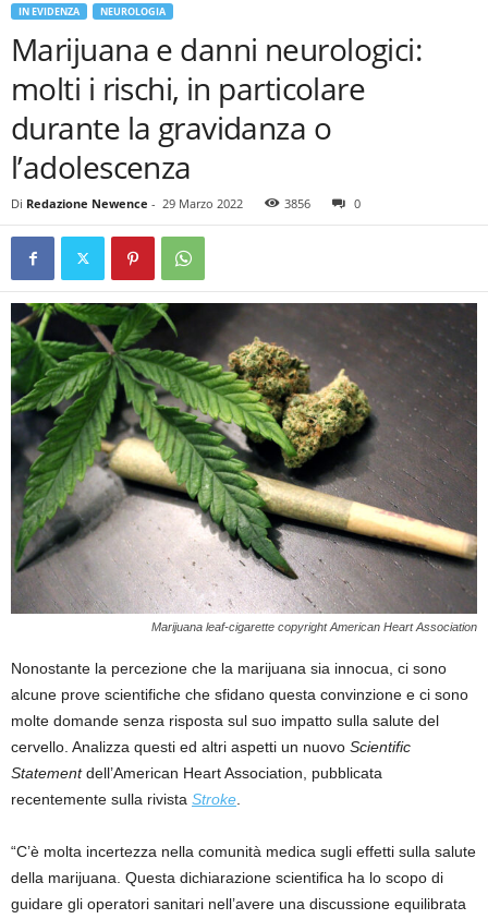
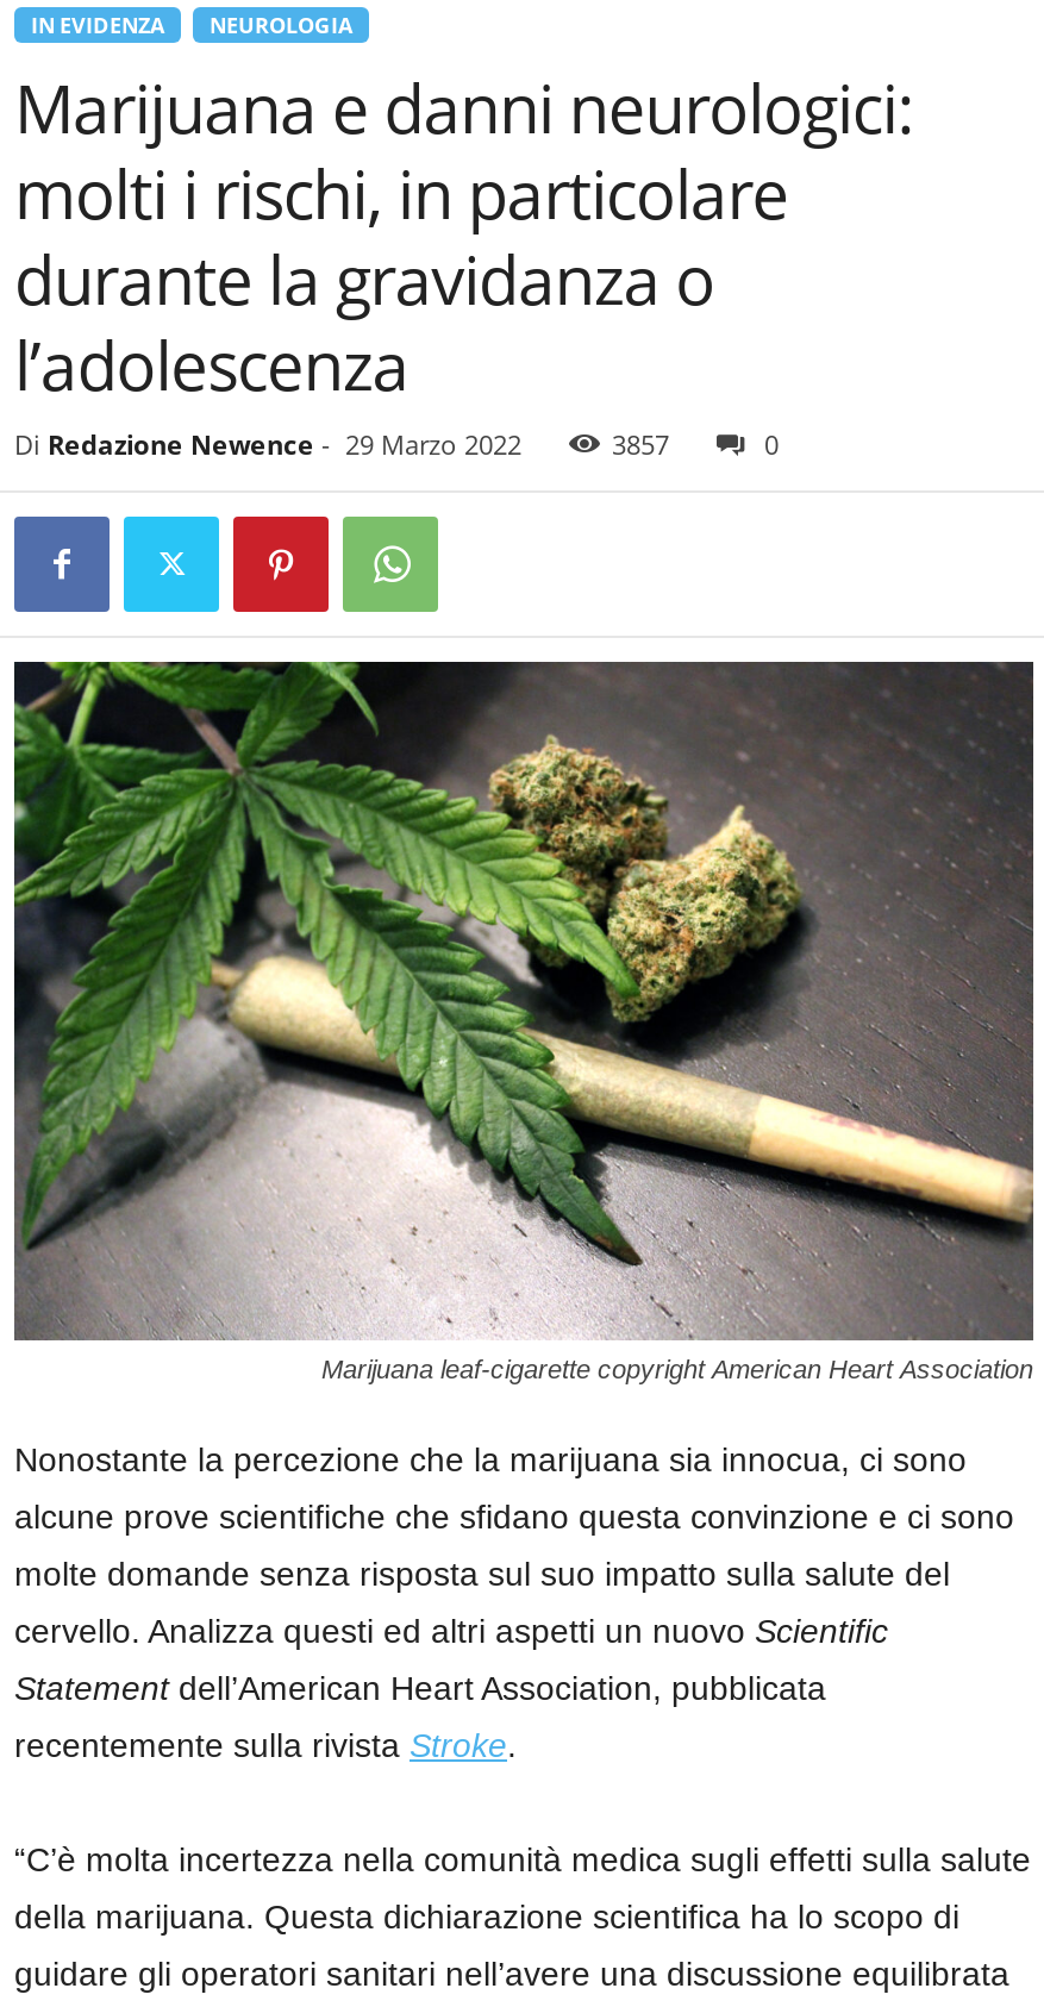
- 3856
+ 3857
